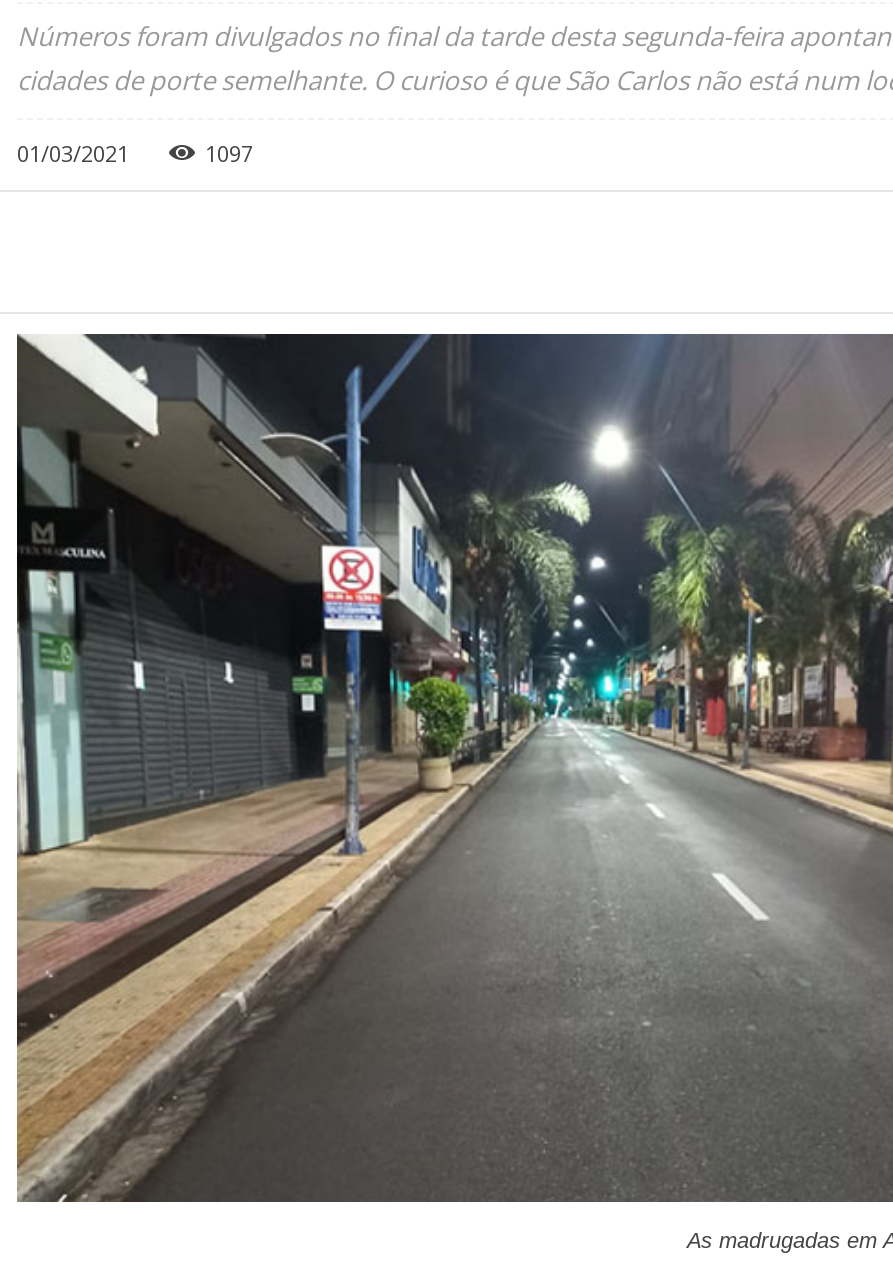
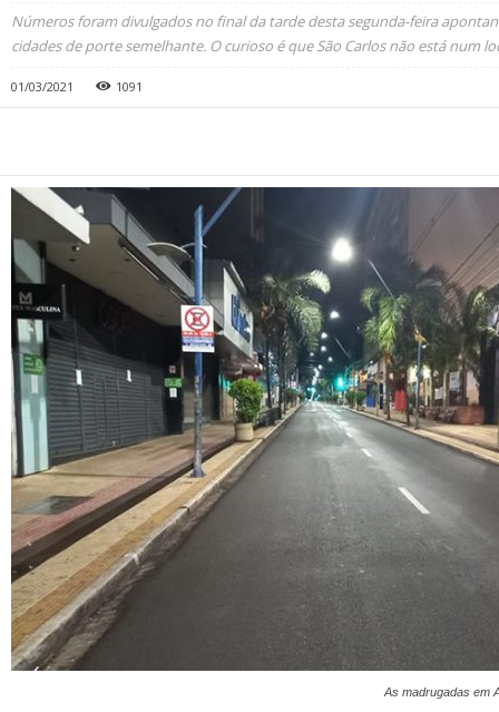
- 1097
+ 1091
